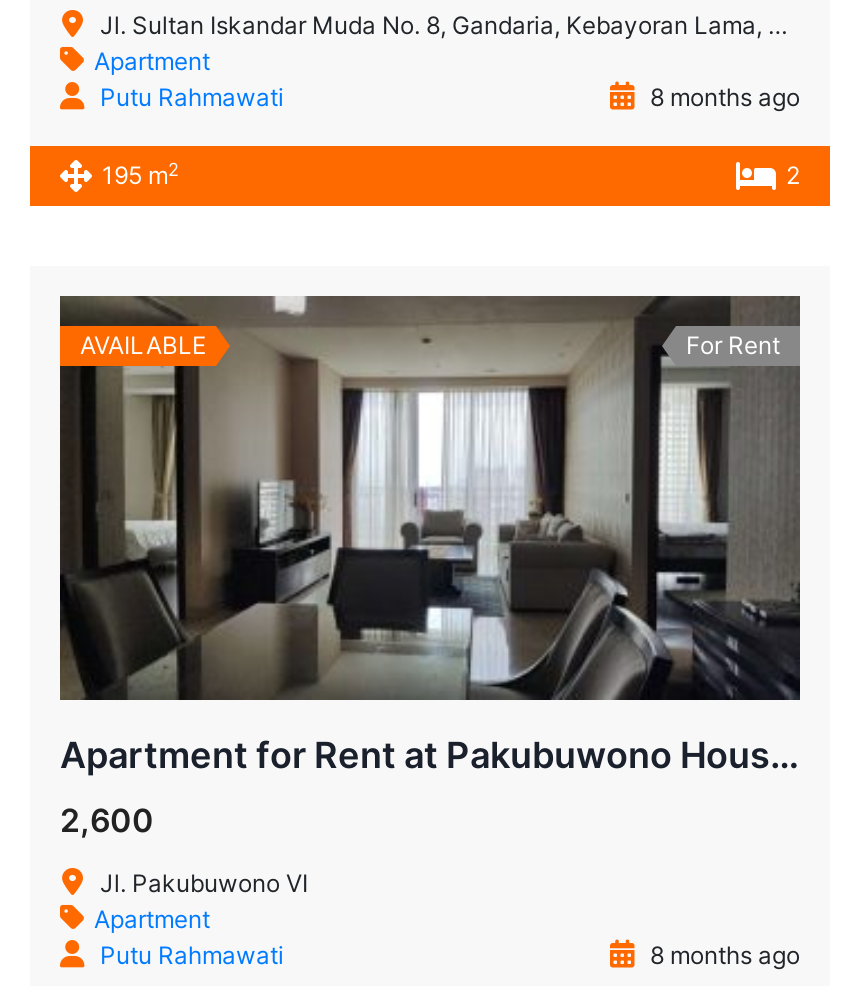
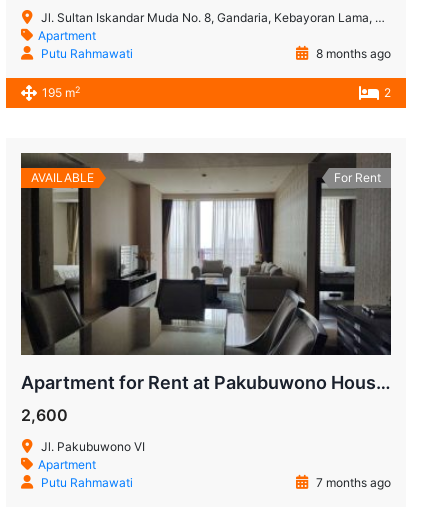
- 8 months ago
+ 7 months ago
